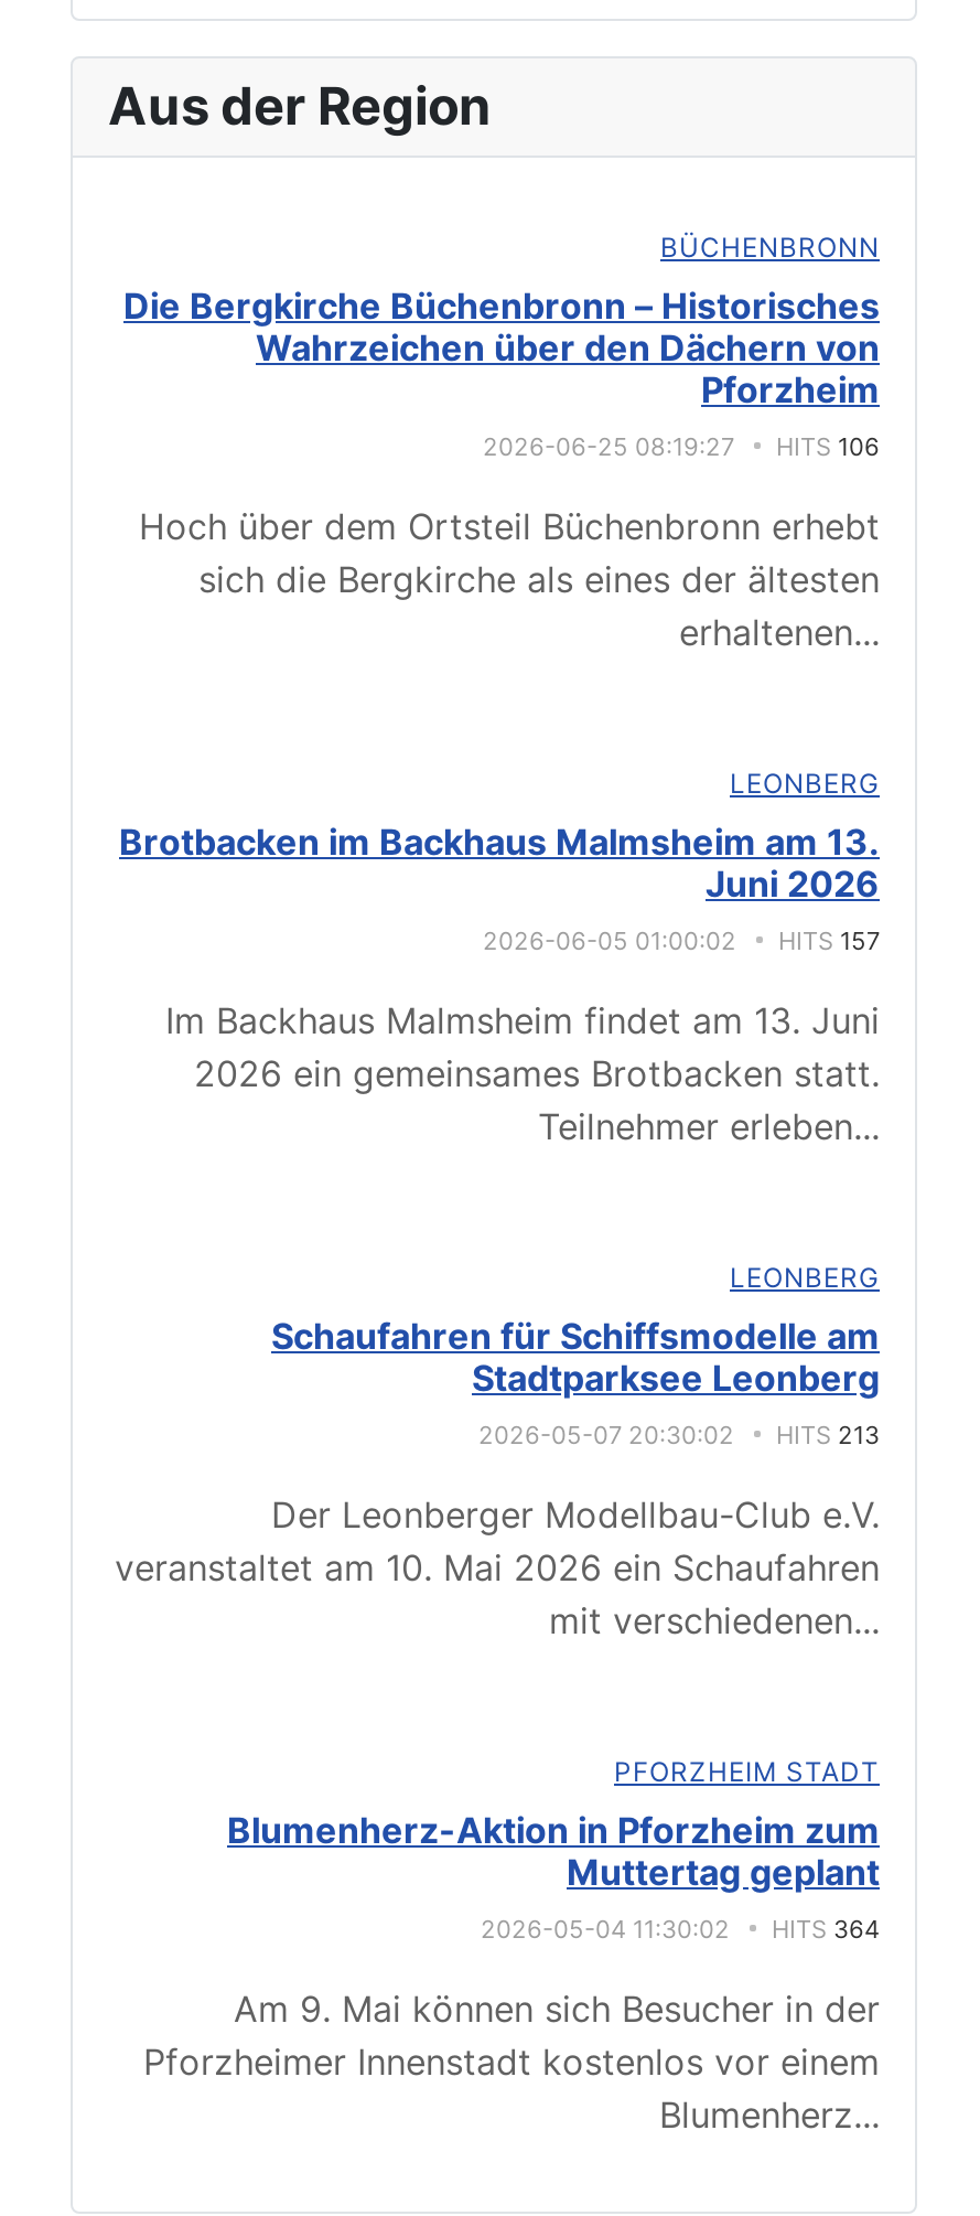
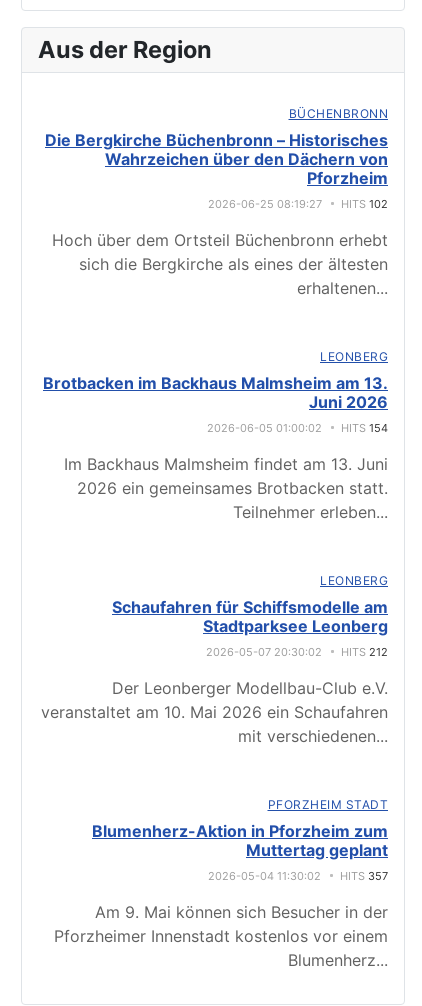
- 2026-06-25 08:19:27 HITS 106
+ 2026-06-25 08:19:27 HITS 102

- 2026-06-05 01:00:02 HITS 157
+ 2026-06-05 01:00:02 HITS 154

- 2026-05-07 20:30:02 HITS 213
+ 2026-05-07 20:30:02 HITS 212

- 2026-05-04 11:30:02 HITS 364
+ 2026-05-04 11:30:02 HITS 357
